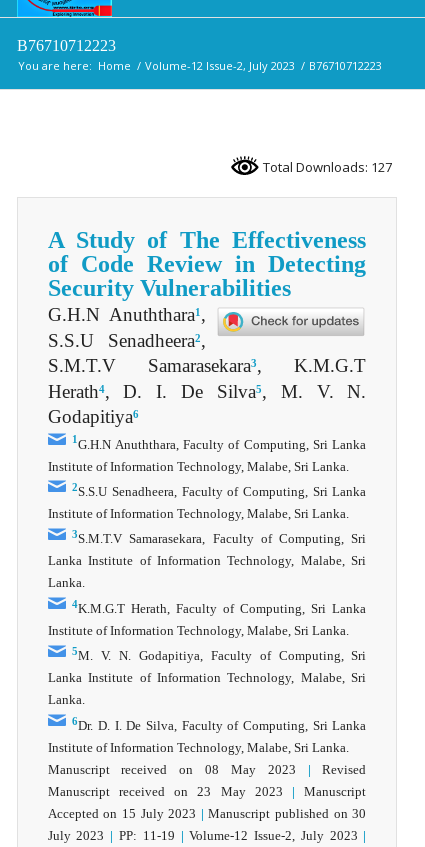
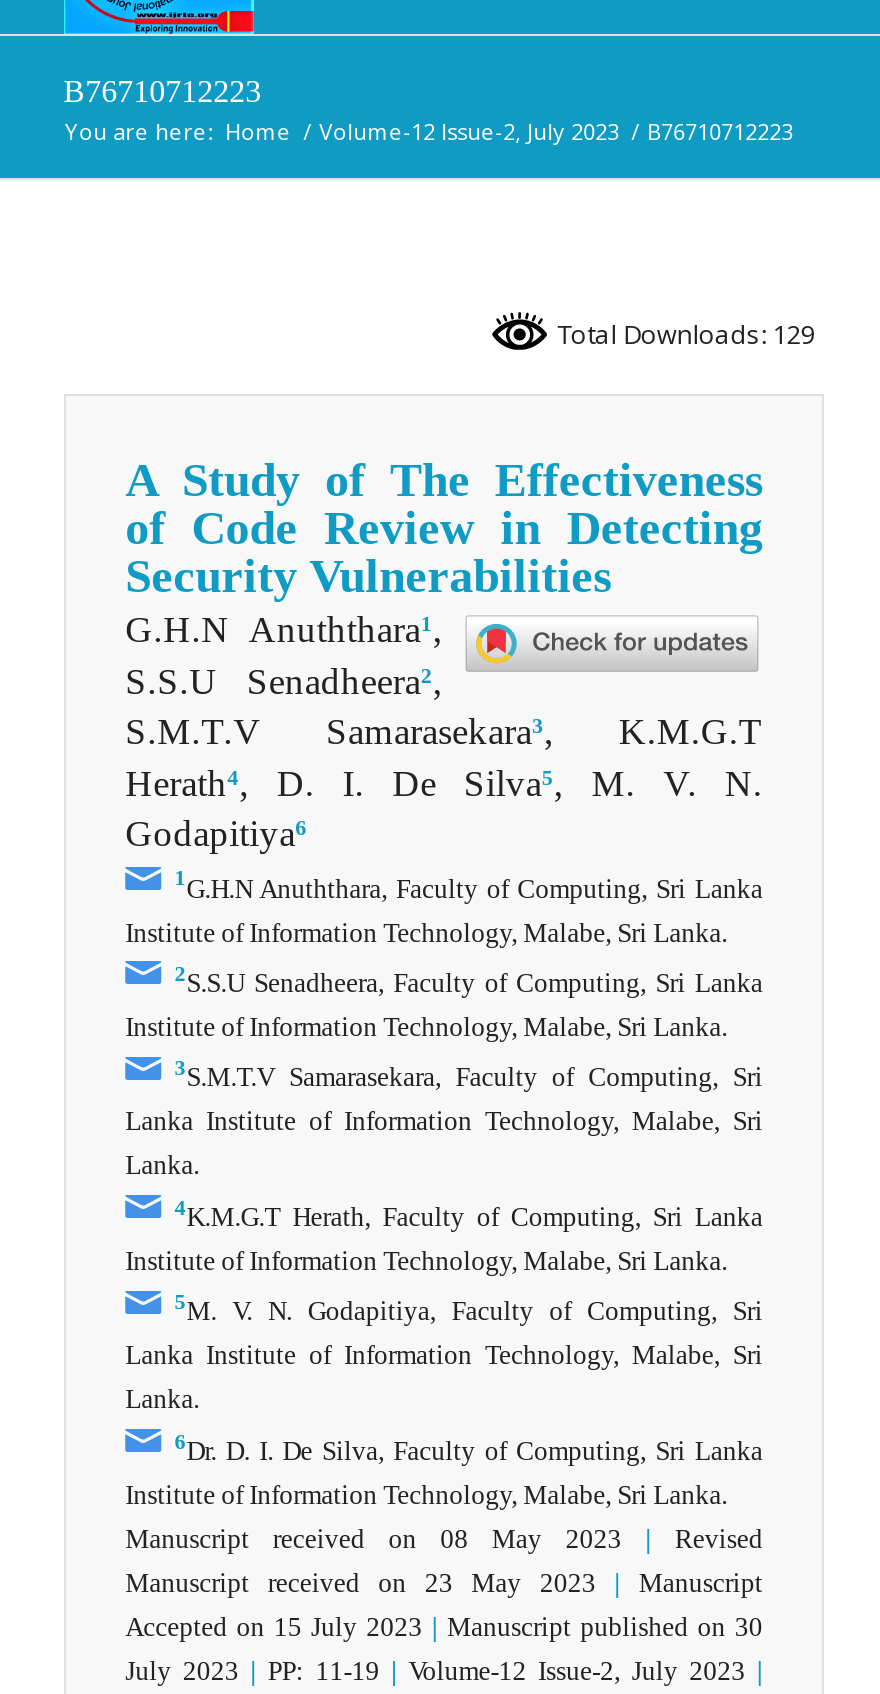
- Total Downloads: 127
+ Total Downloads: 129
